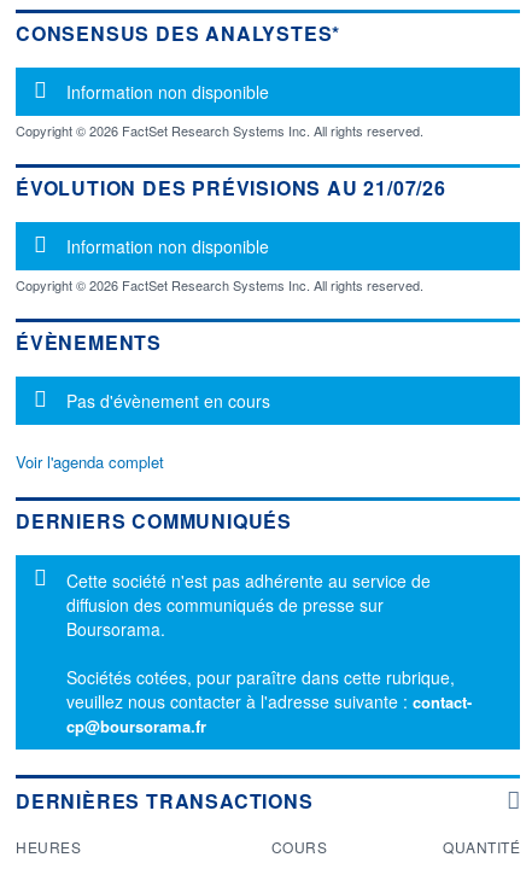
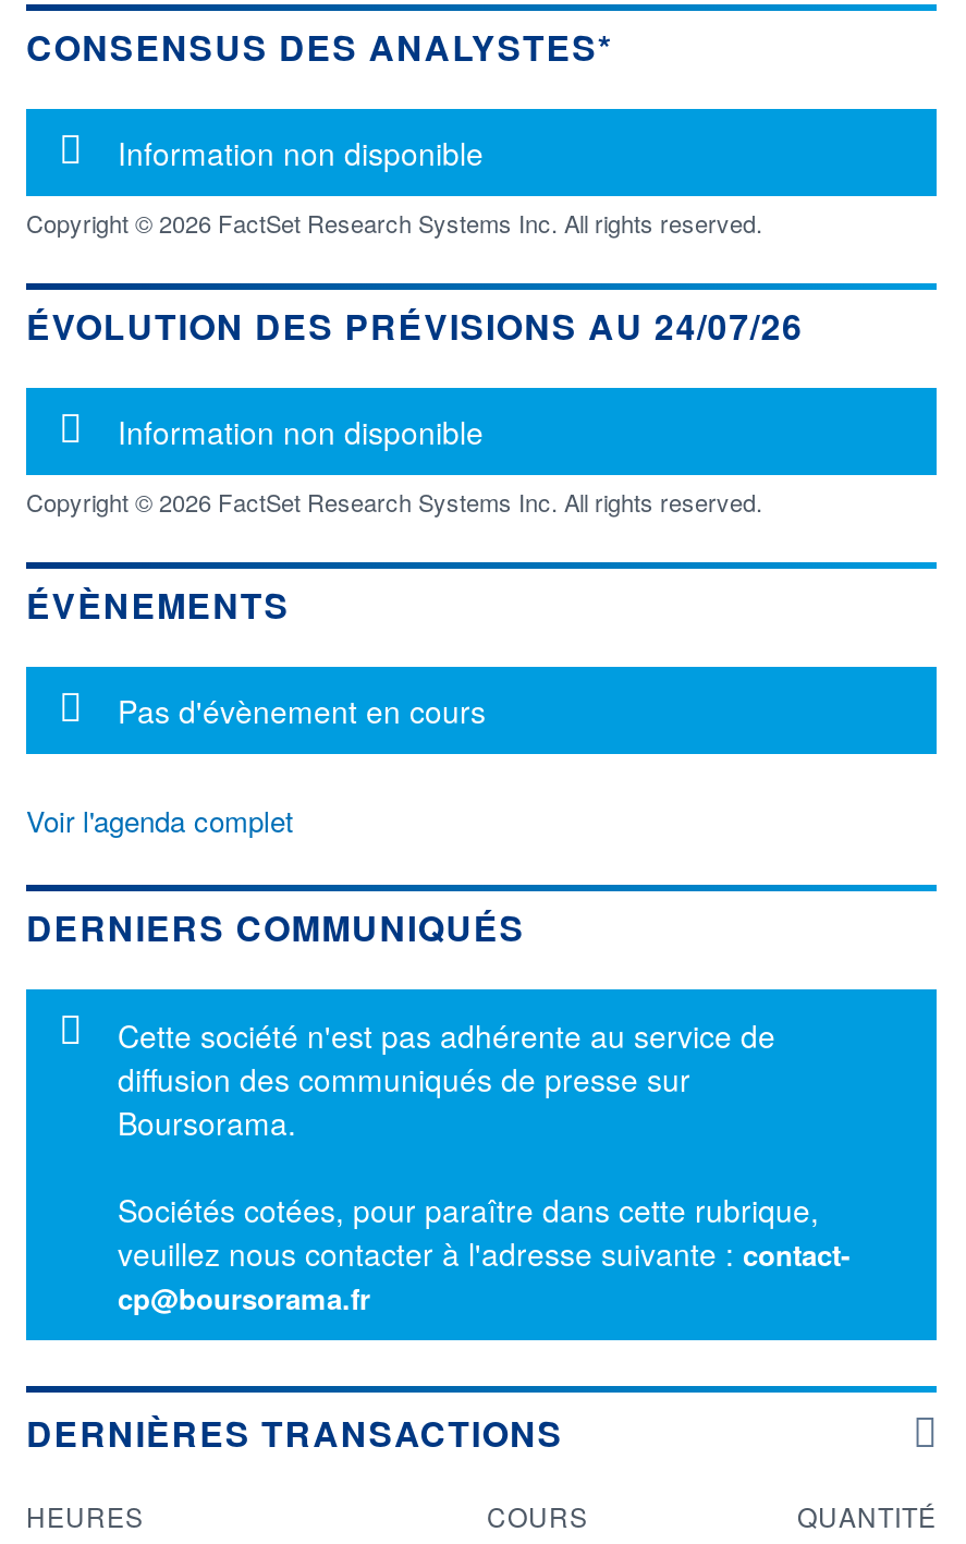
- ÉVOLUTION DES PRÉVISIONS AU 21/07/26
+ ÉVOLUTION DES PRÉVISIONS AU 24/07/26
